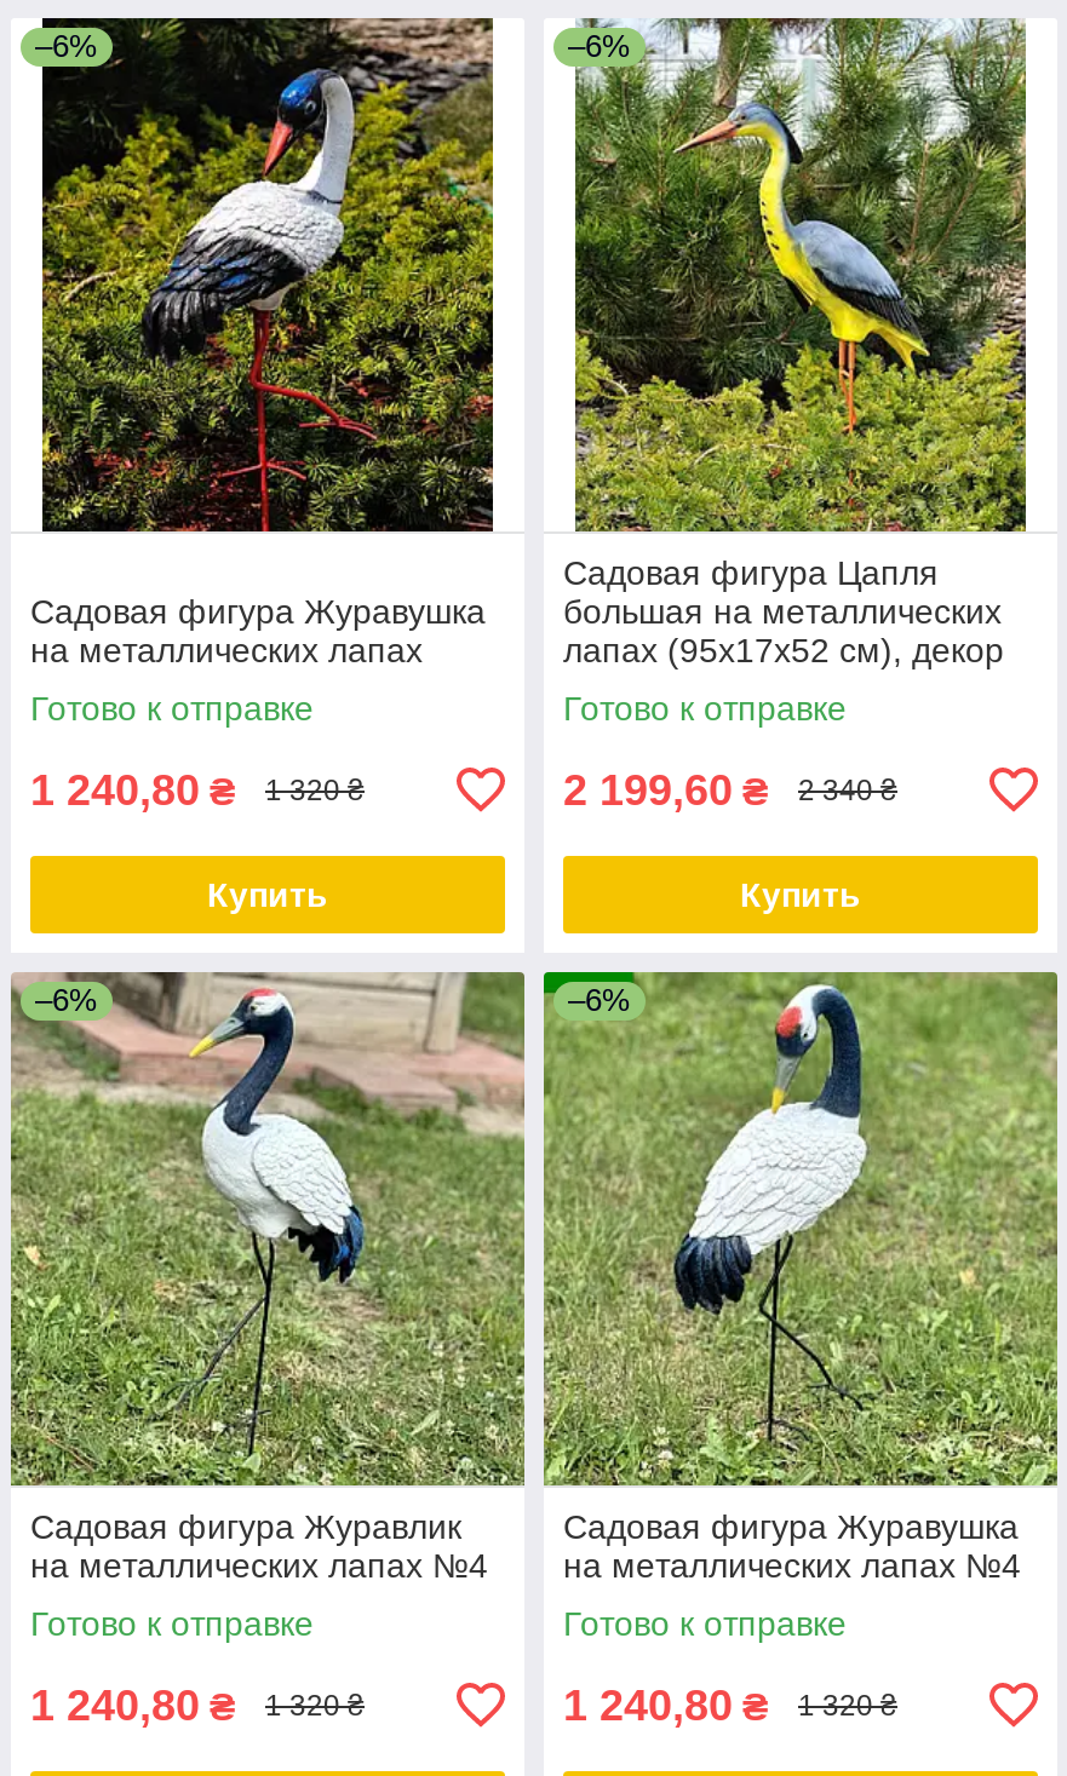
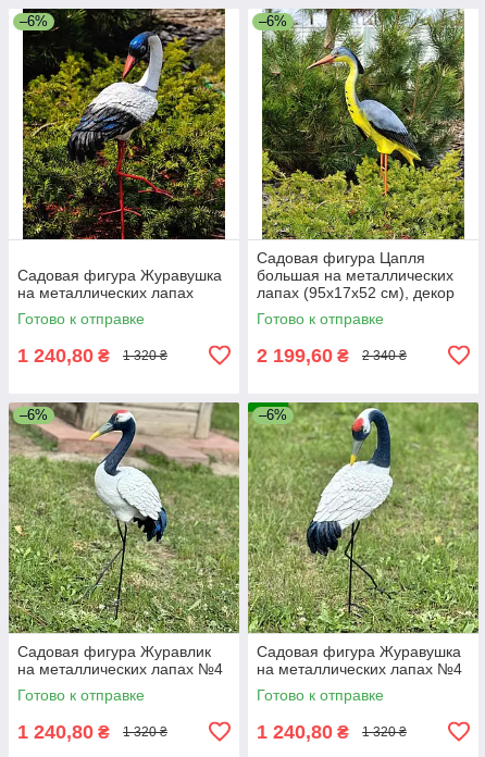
- Купить

- Купить
